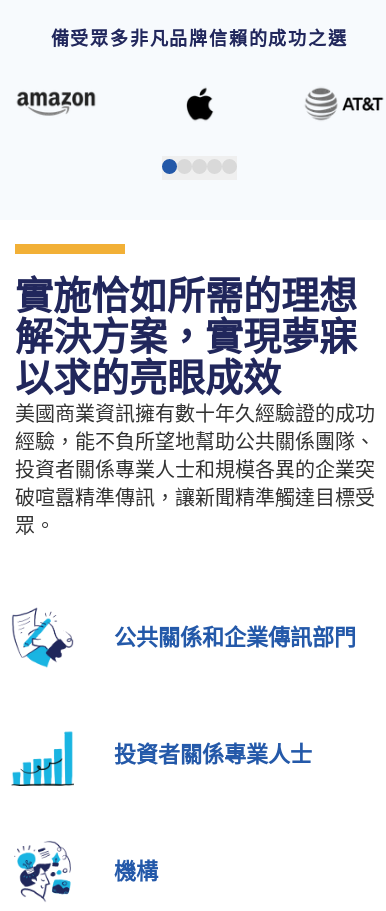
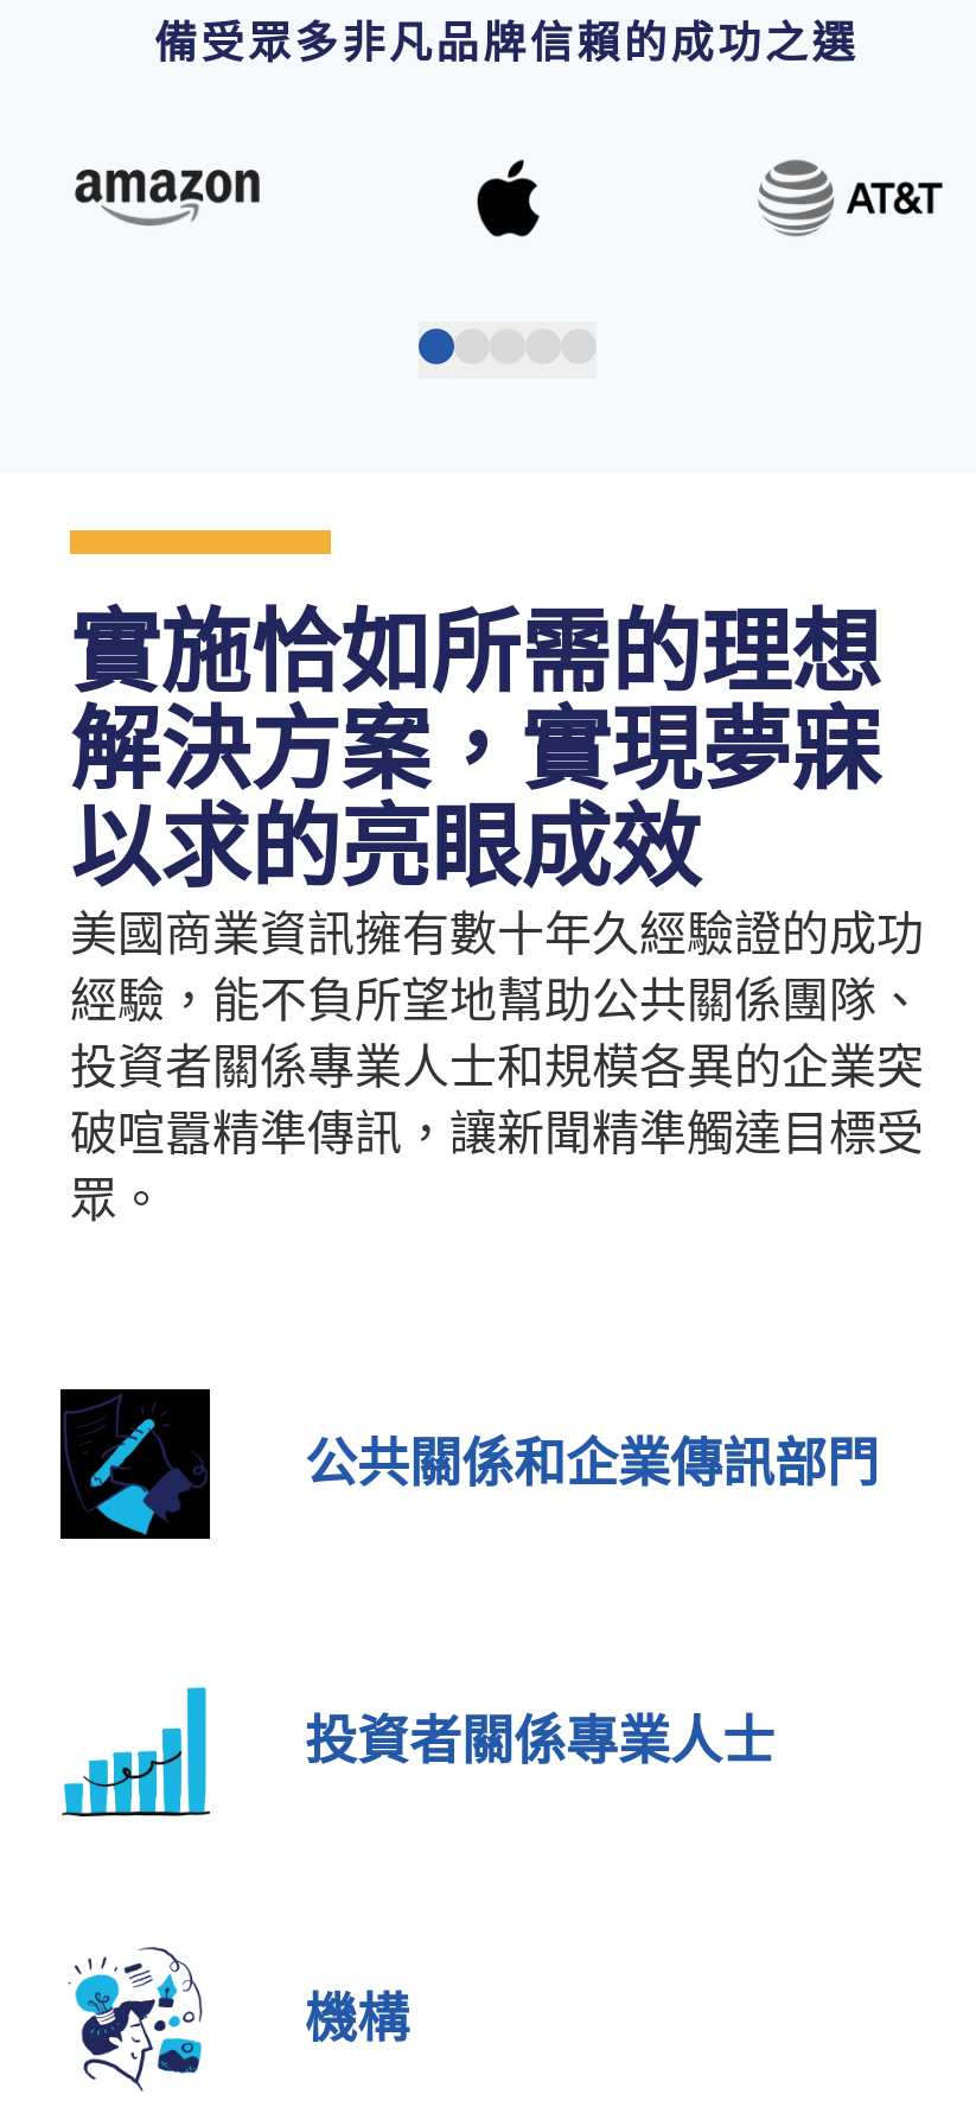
- [image]
+ [image]
